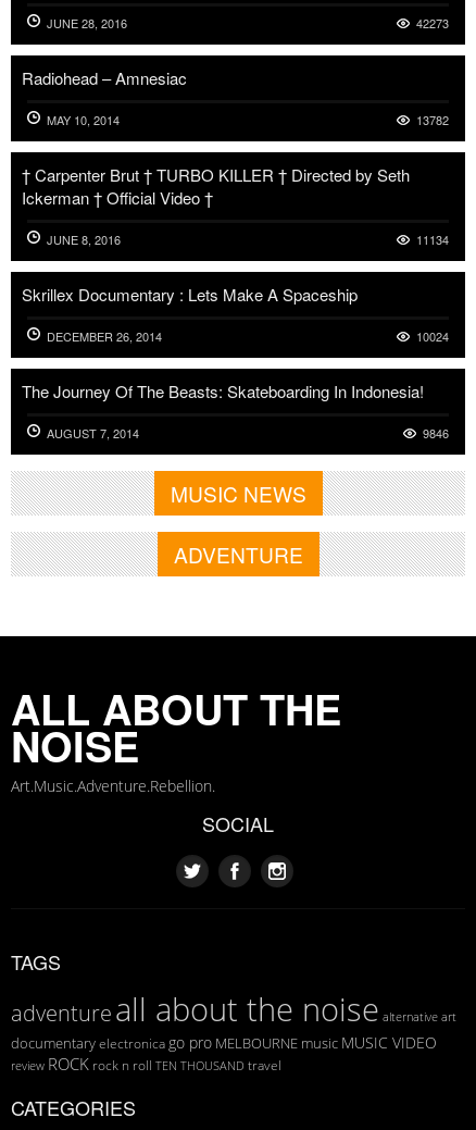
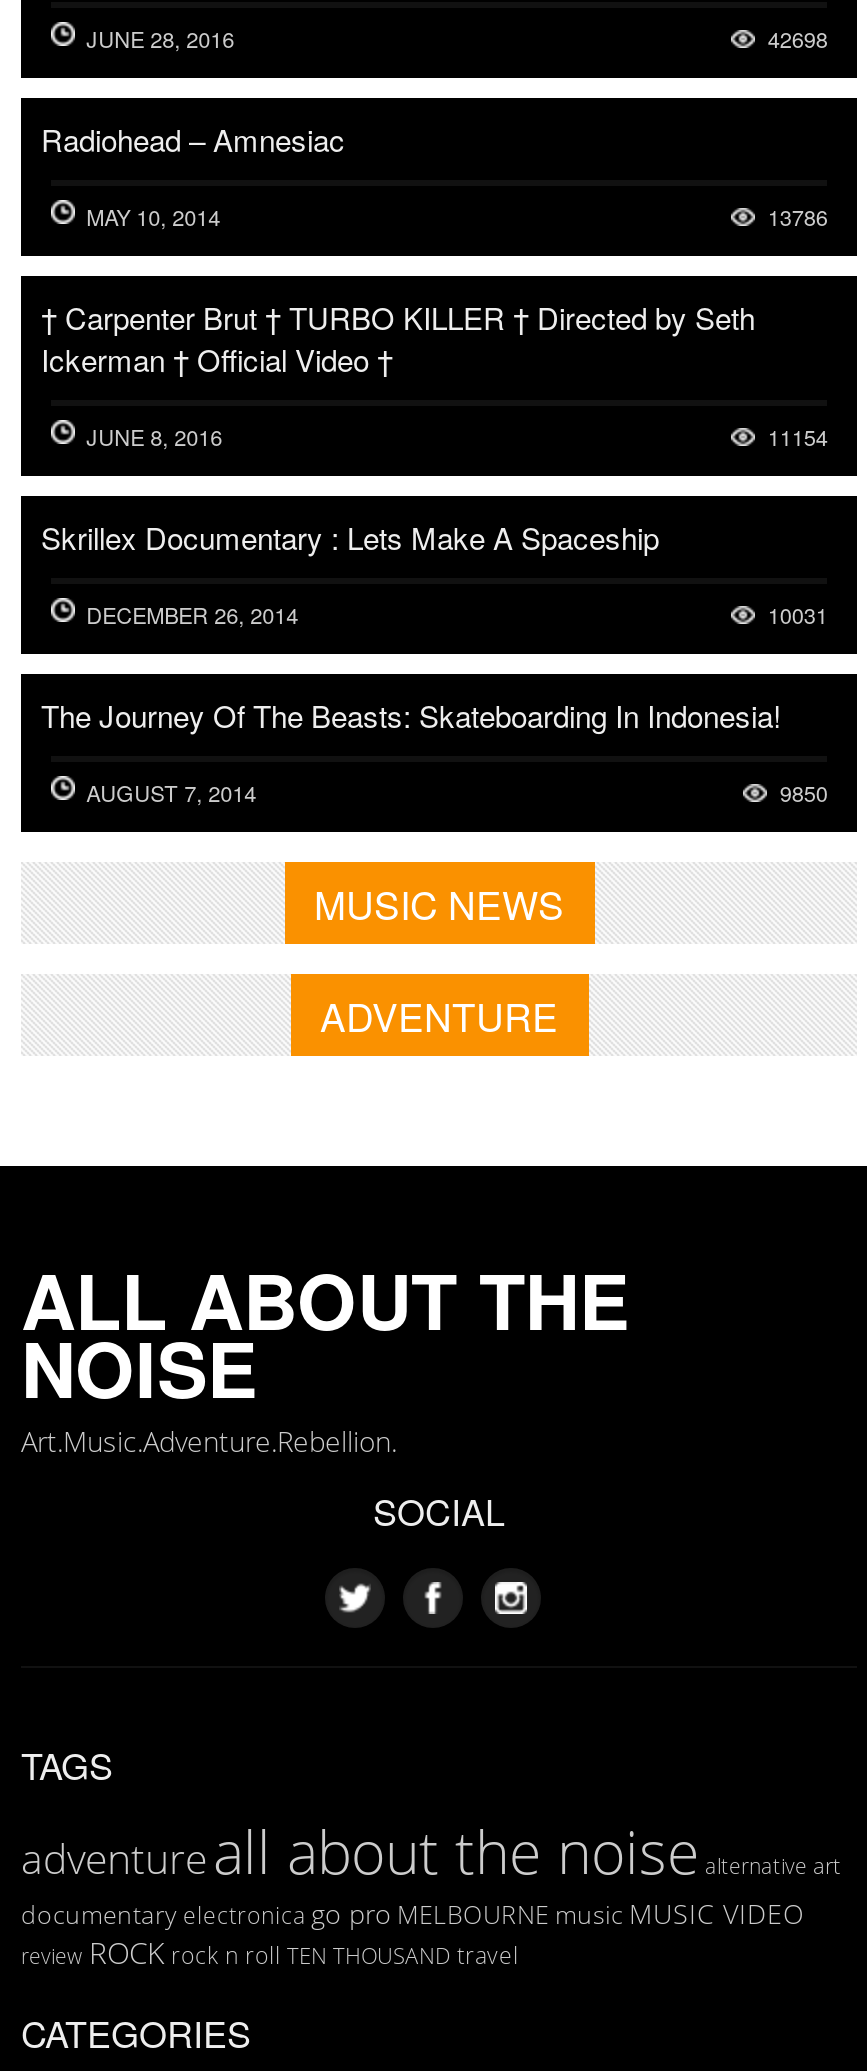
- 42273
+ 42698

- 13782
+ 13786

- 11134
+ 11154

- 10024
+ 10031

- 9846
+ 9850
